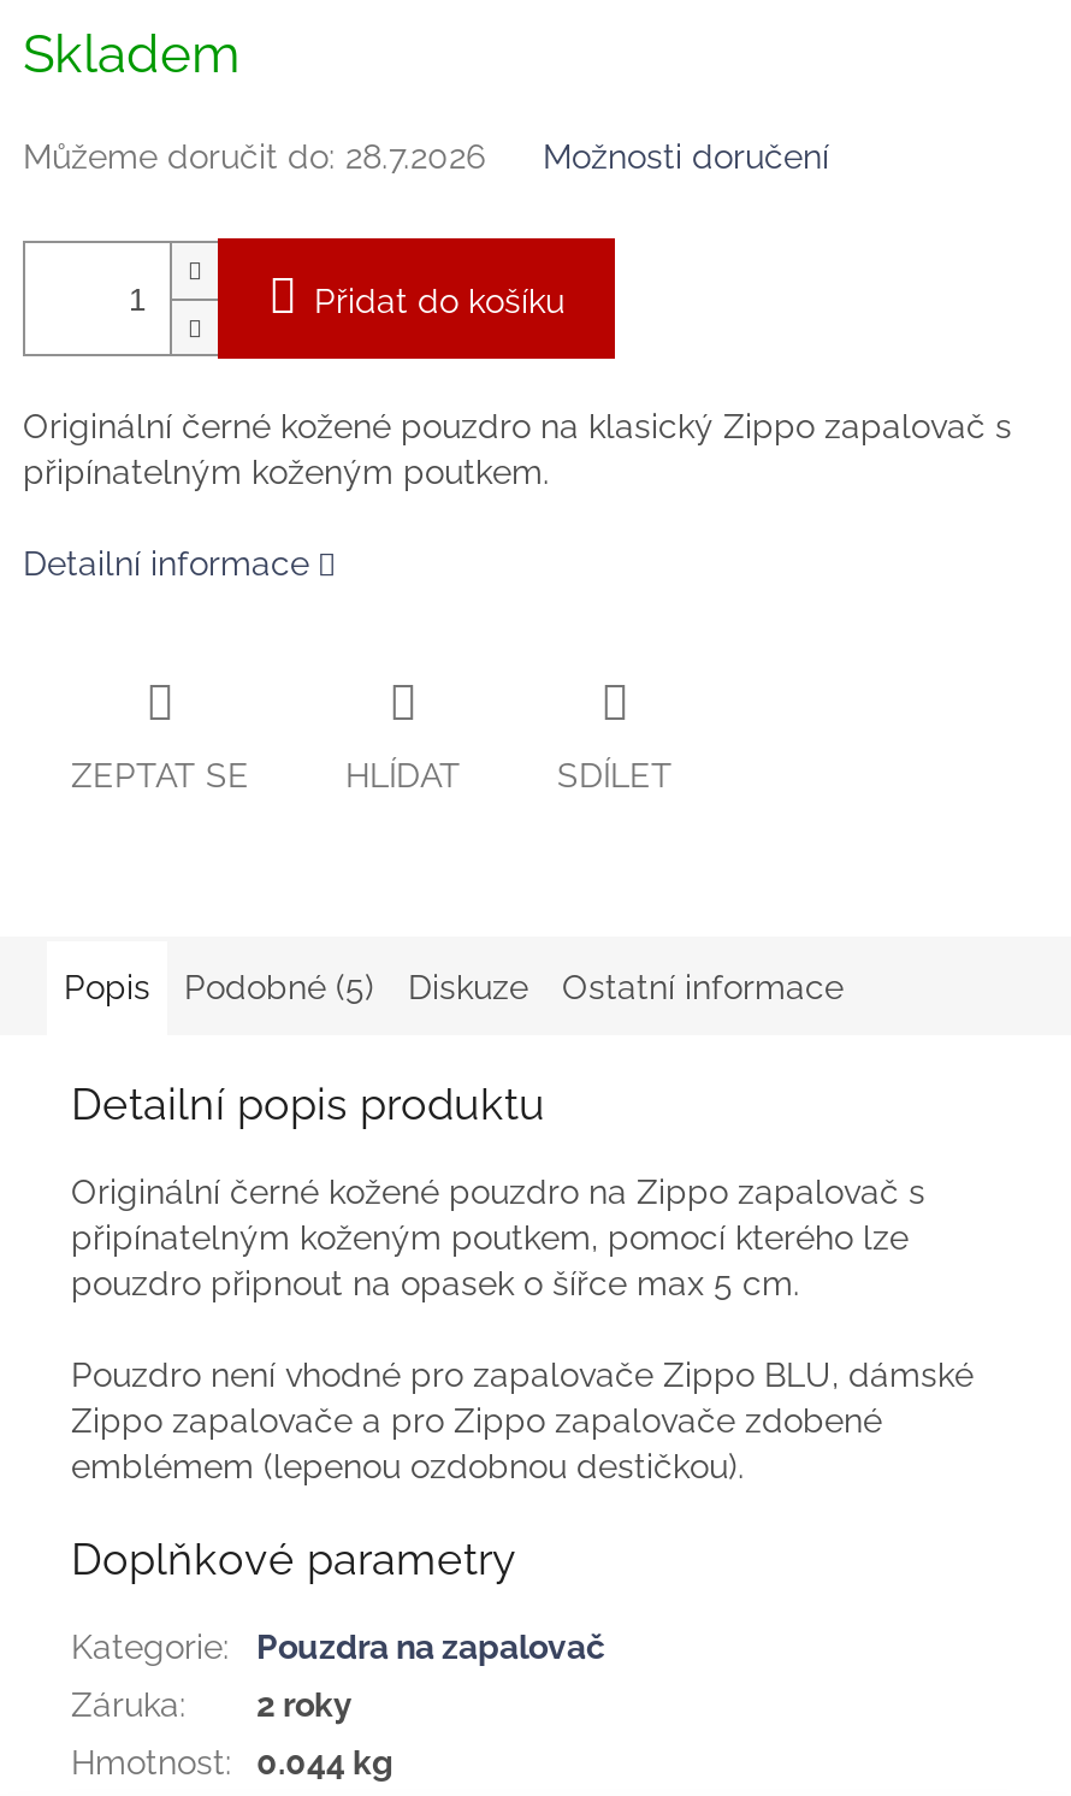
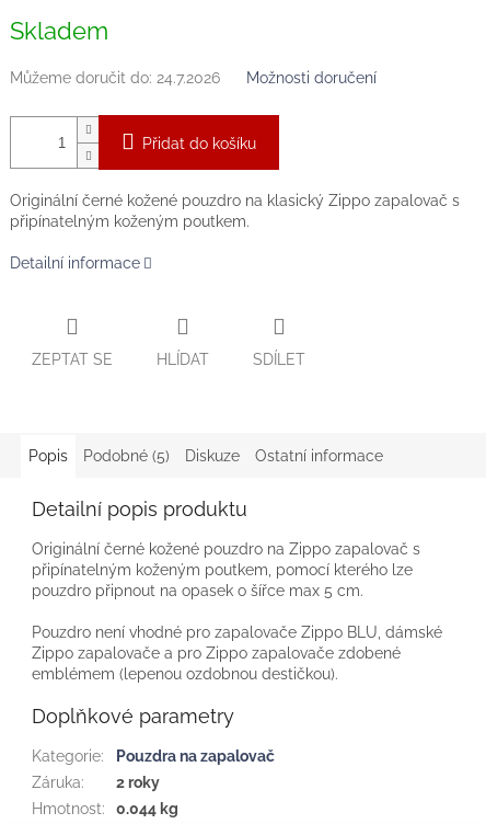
- Můžeme doručit do: 28.7.2026
+ Můžeme doručit do: 24.7.2026
